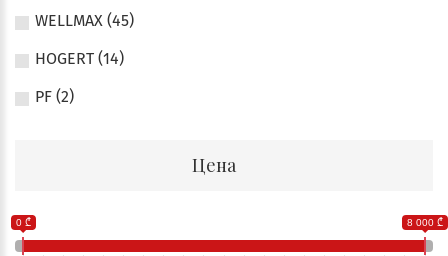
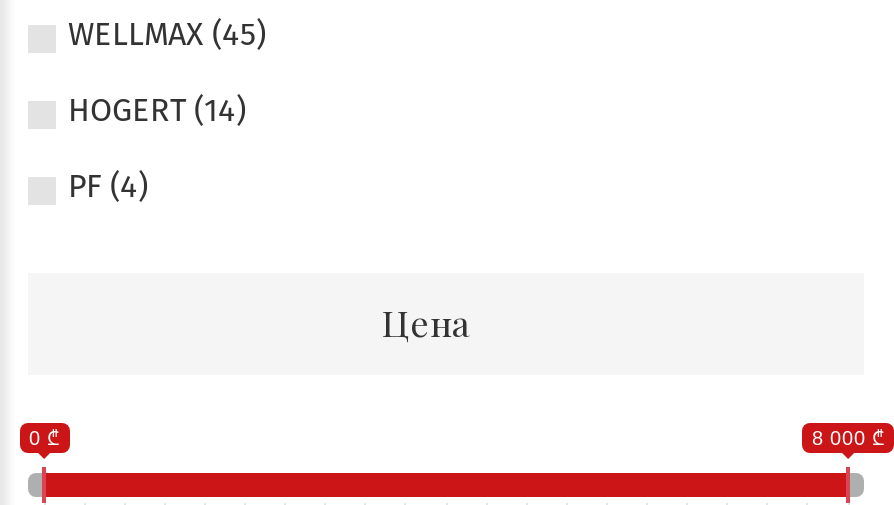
- PF (2)
+ PF (4)
